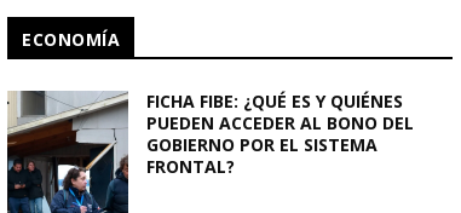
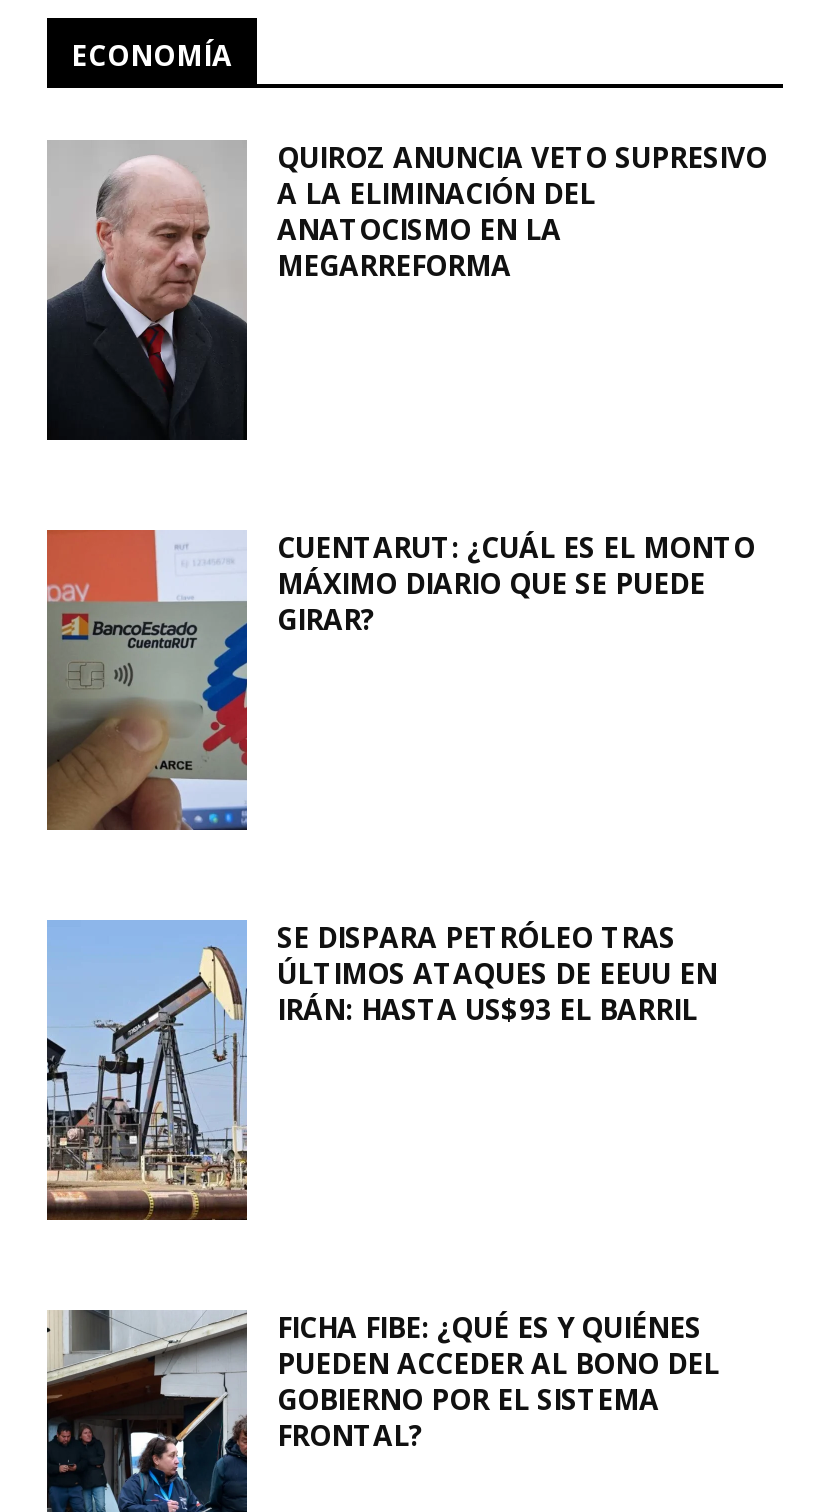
+ [image]
+ CUENTARUT: ¿CUÁL ES EL MONTO
+ MÁXIMO DIARIO QUE SE PUEDE
+ GIRAR?

+ [image]
+ QUIROZ ANUNCIA VETO SUPRESIVO
+ A LA ELIMINACIÓN DEL
+ ANATOCISMO EN LA
+ MEGARREFORMA

+ [image]
+ SE DISPARA PETRÓLEO TRAS
+ ÚLTIMOS ATAQUES DE EEUU EN
+ IRÁN: HASTA US$93 EL BARRIL
